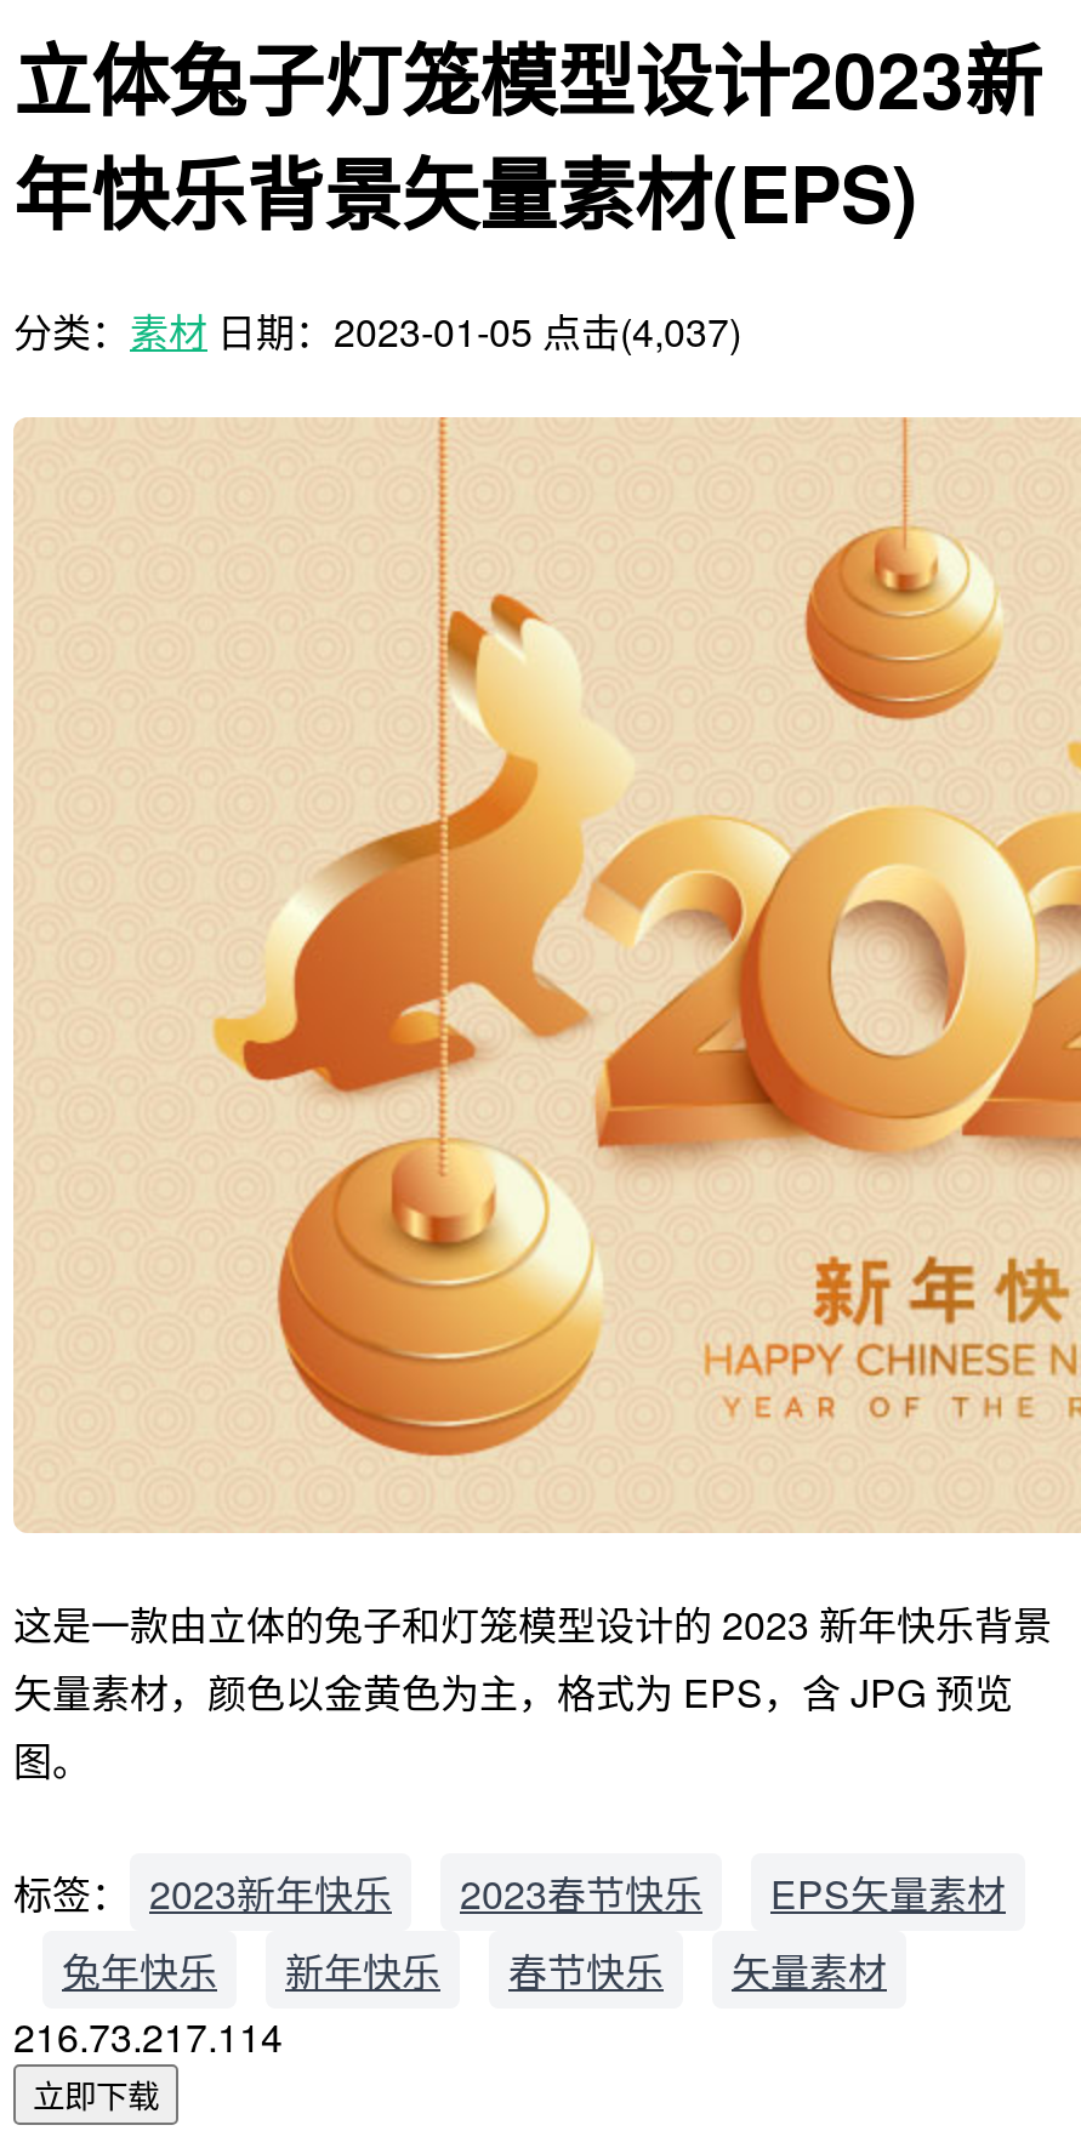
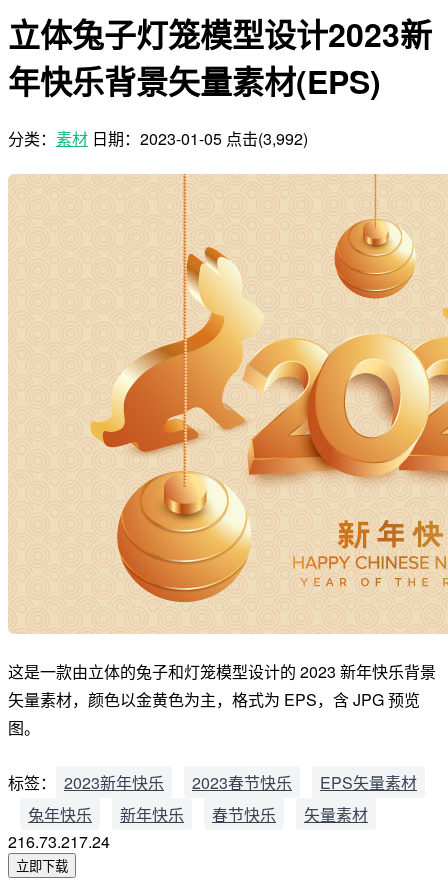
- 分类：素材 日期：2023-01-05 点击(4,037)
+ 分类：素材 日期：2023-01-05 点击(3,992)

- 216.73.217.114
+ 216.73.217.24
